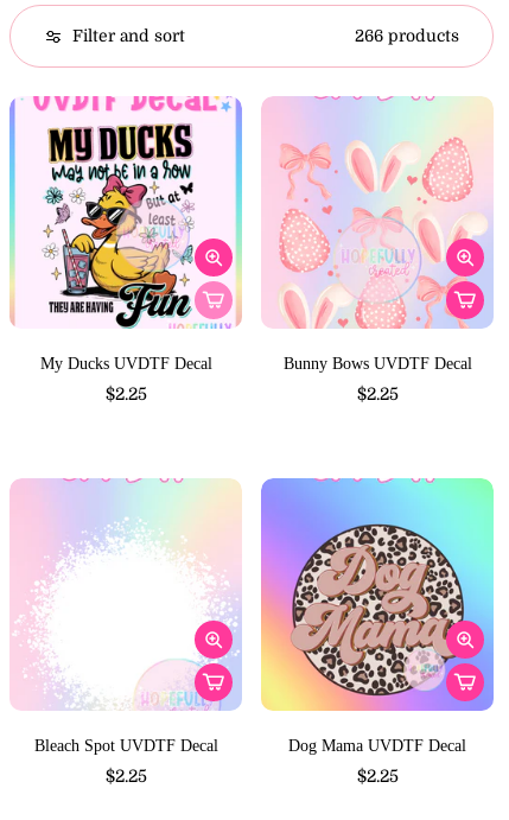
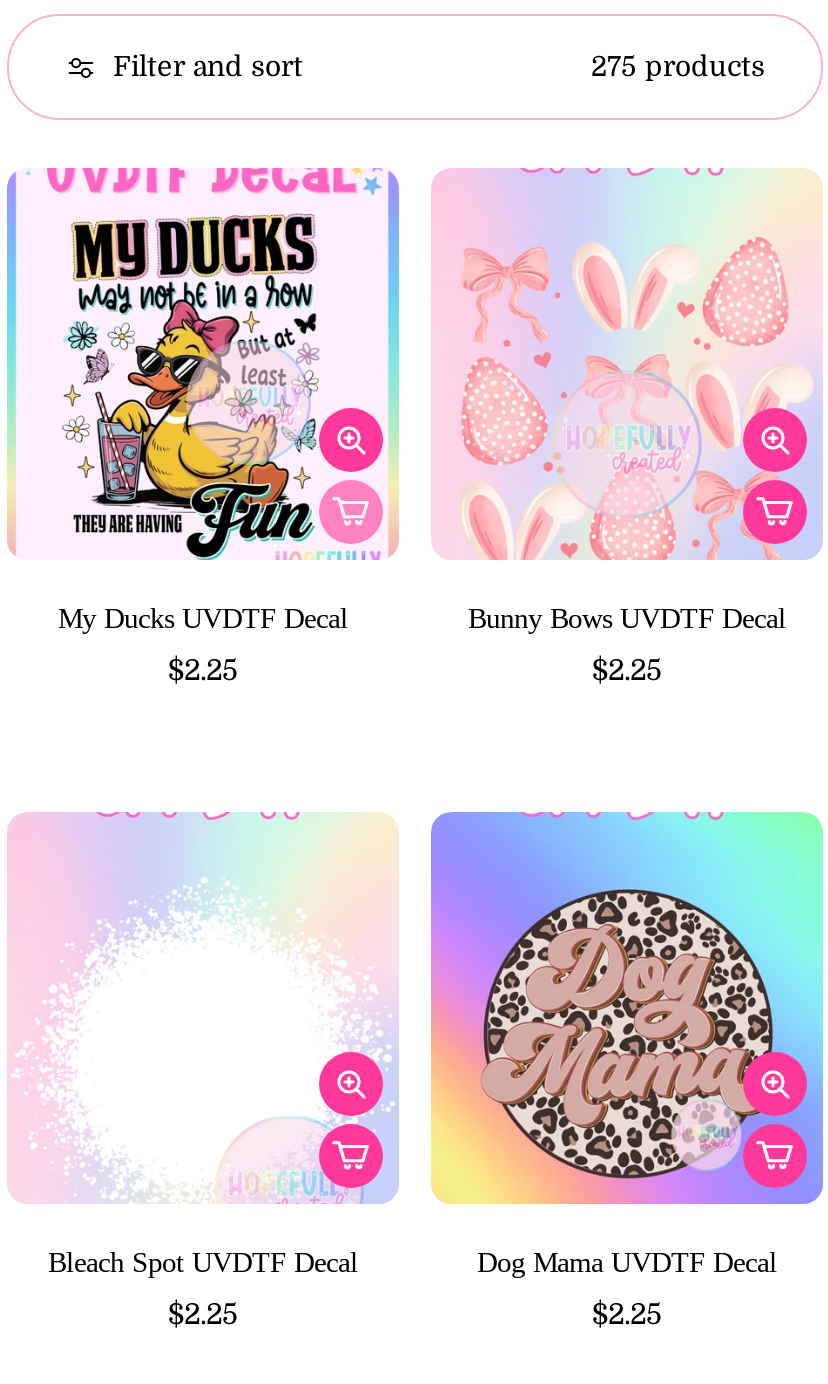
- 266 products
+ 275 products
